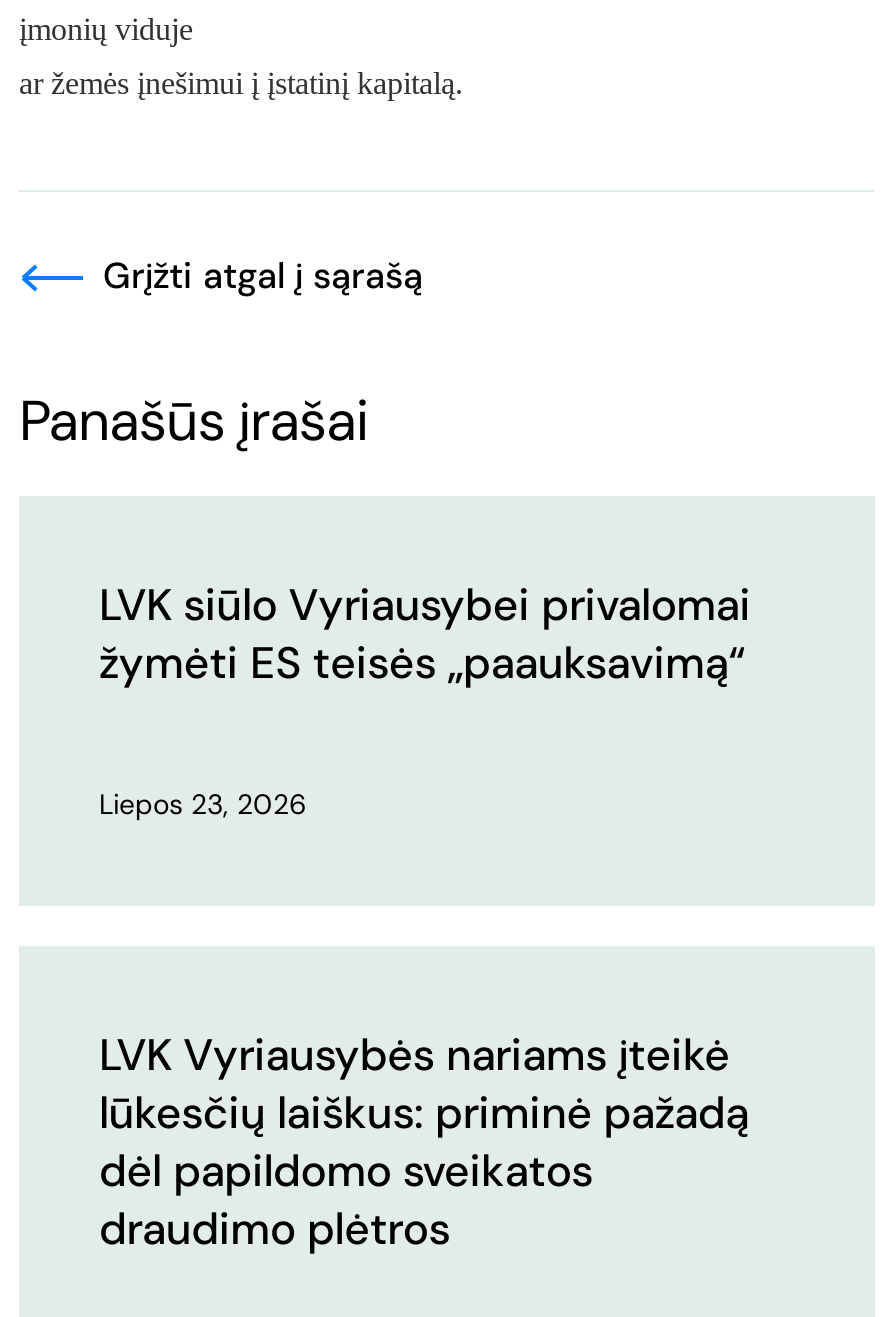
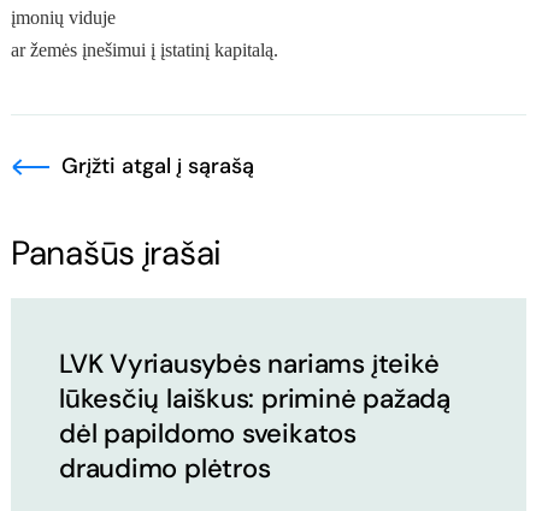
- LVK siūlo Vyriausybei privalomai
- žymėti ES teisės „paauksavimą“
- Liepos 23, 2026
